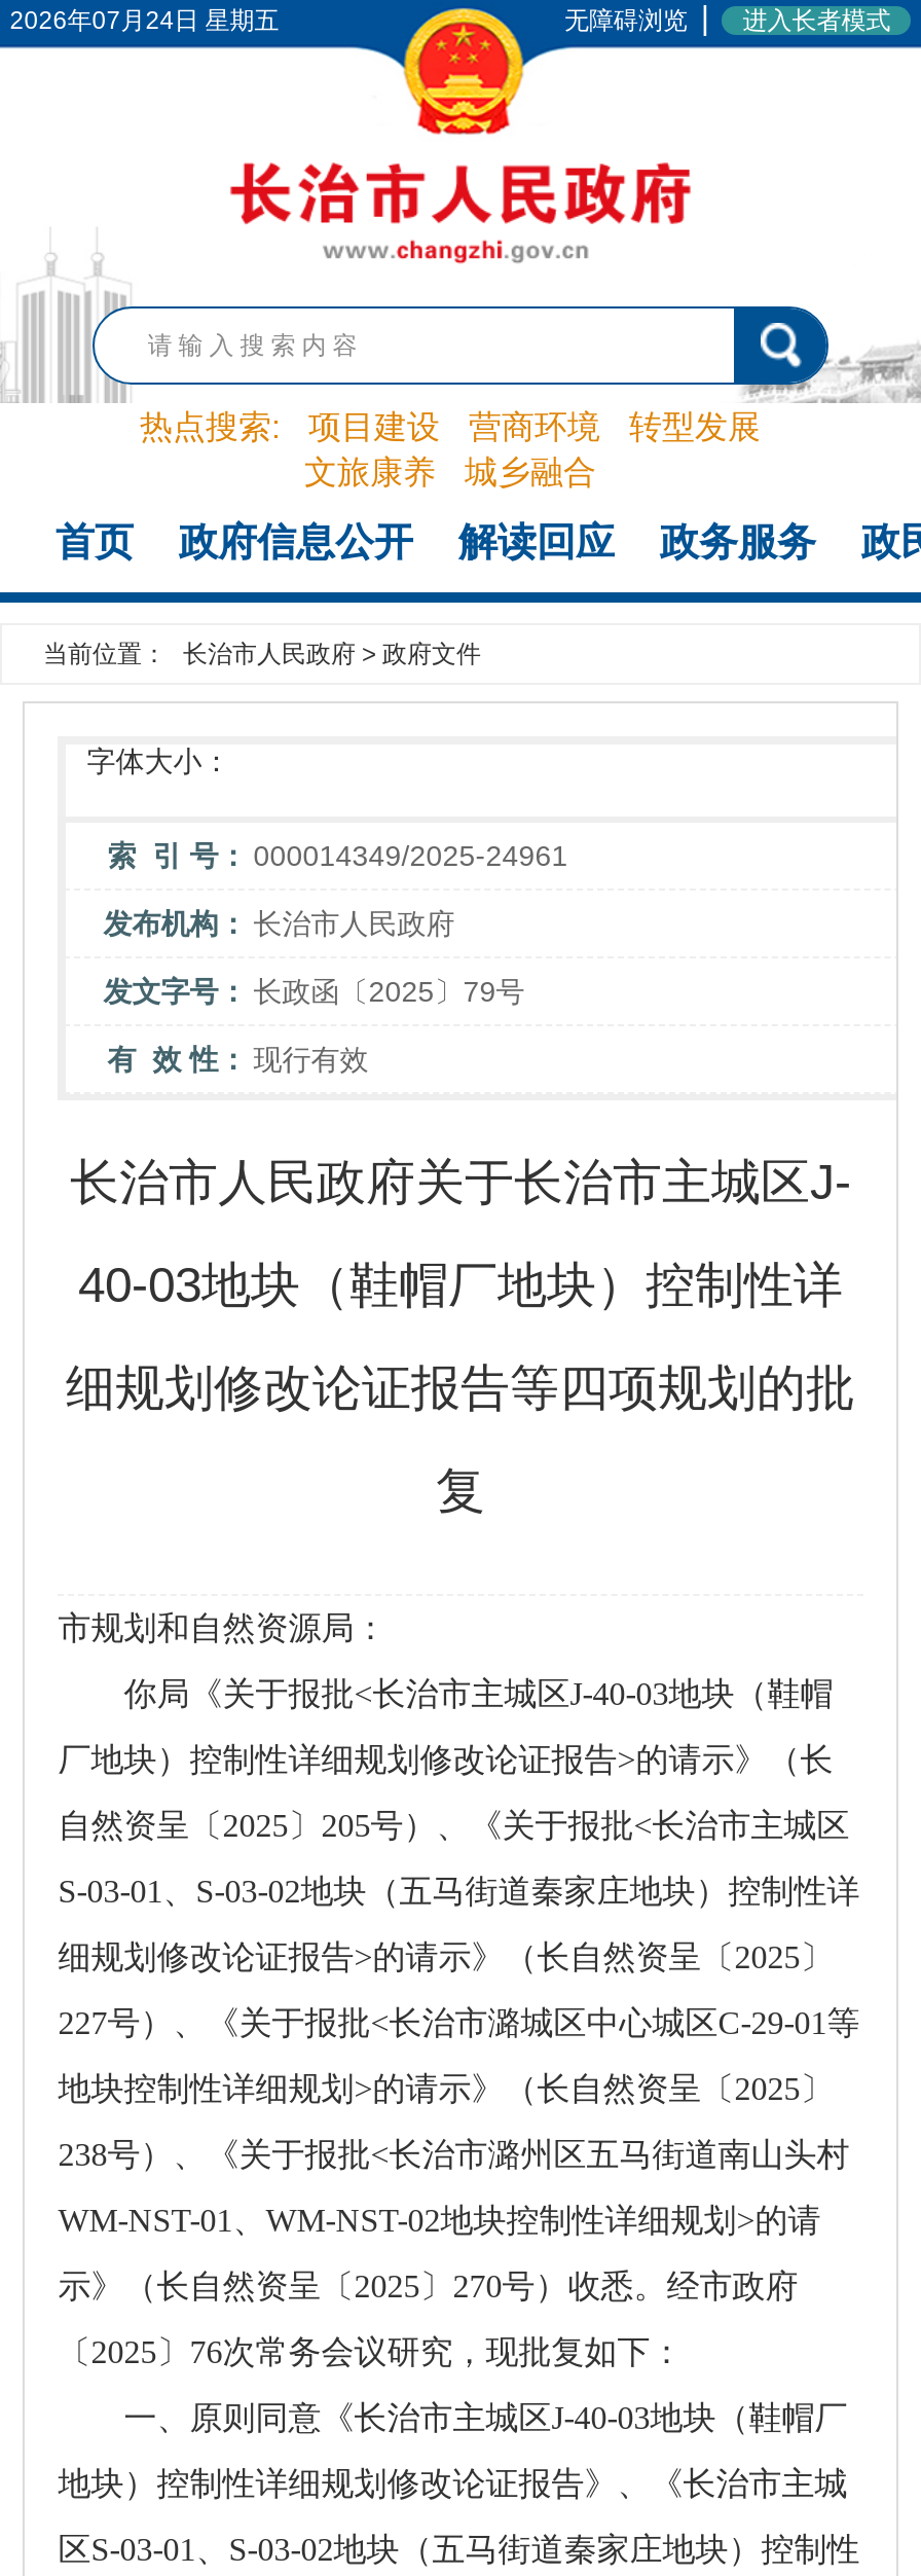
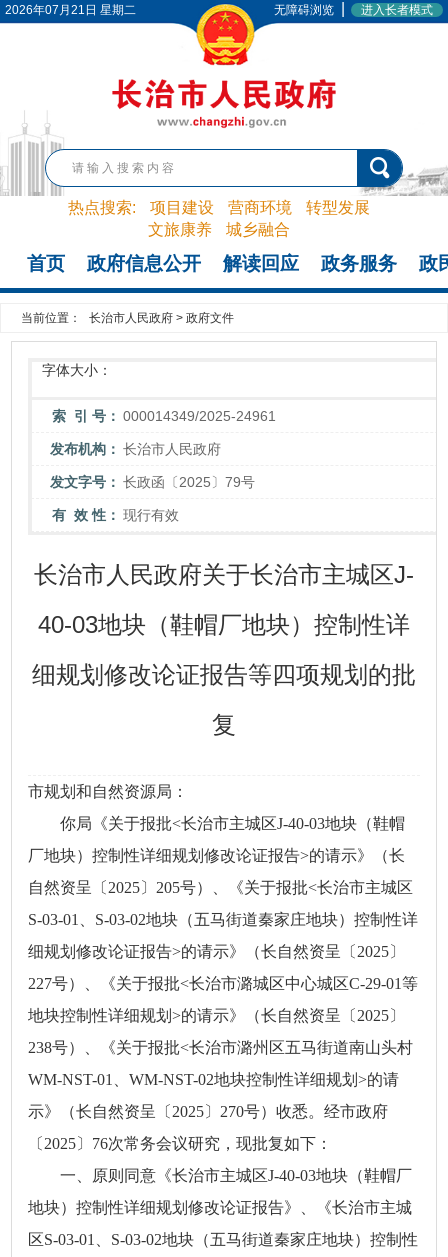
- 2026年07月24日 星期五
+ 2026年07月21日 星期二
